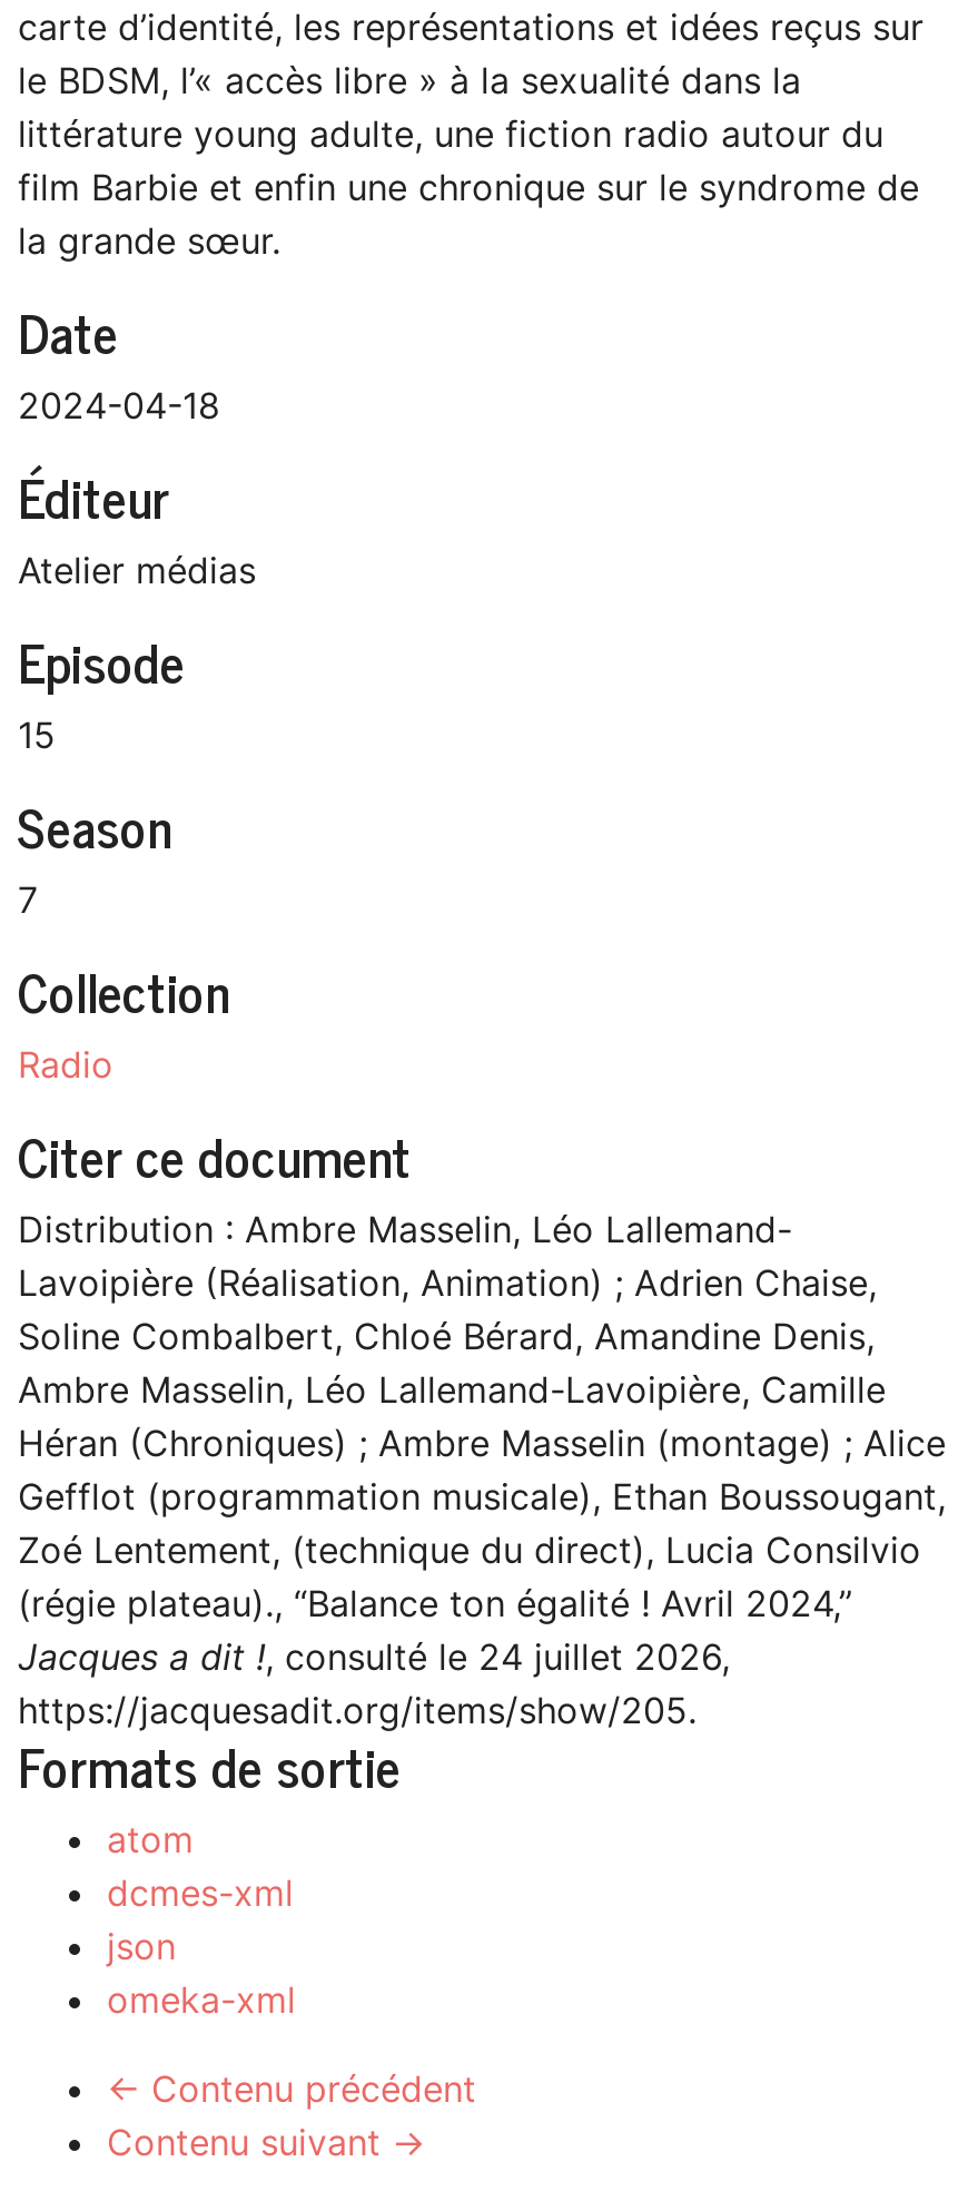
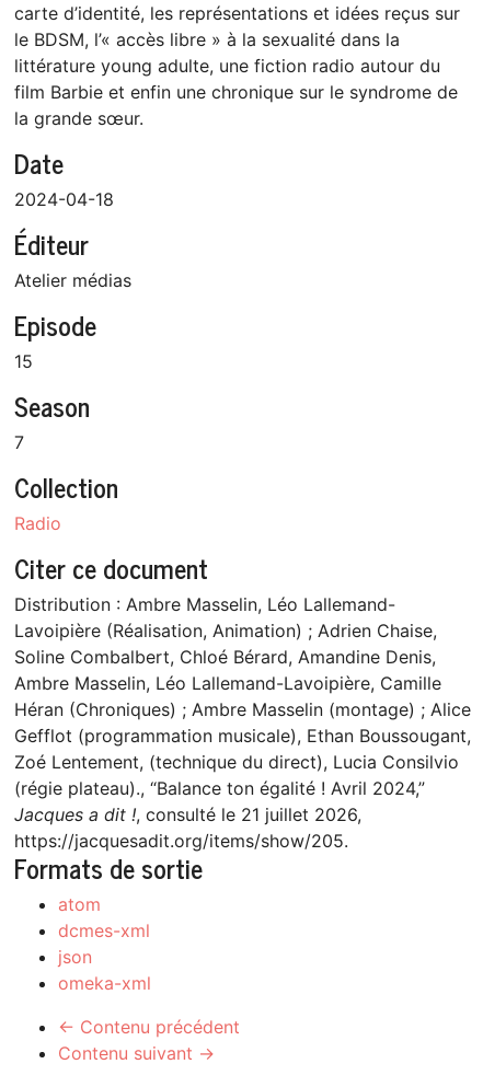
- Jacques a dit !, consulté le 24 juillet 2026,
+ Jacques a dit !, consulté le 21 juillet 2026,
